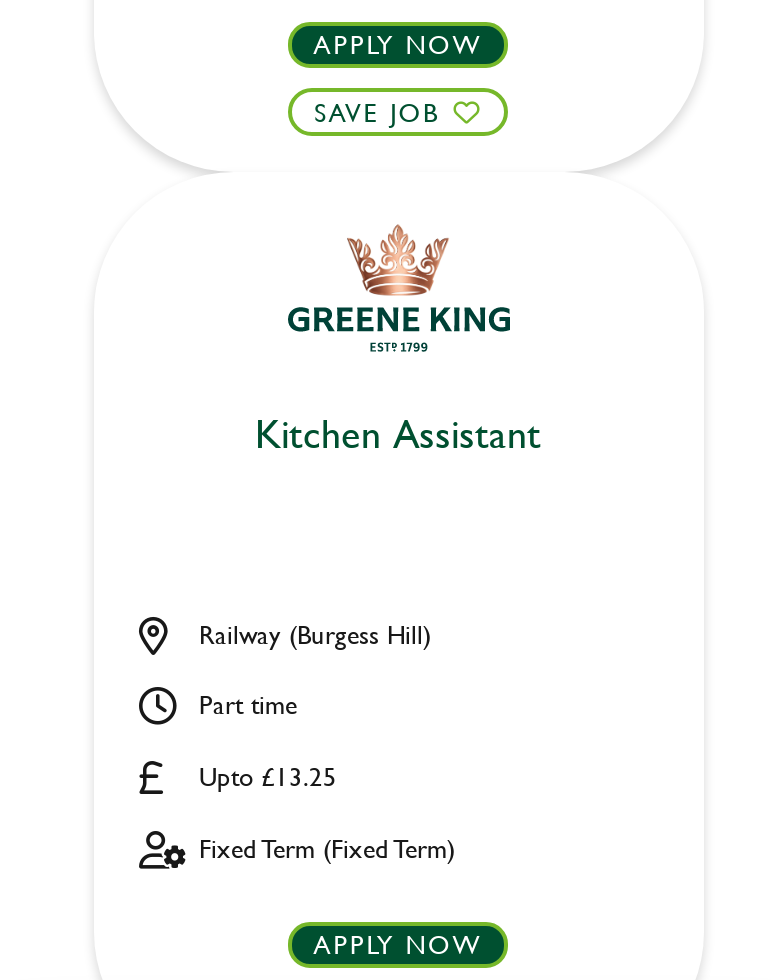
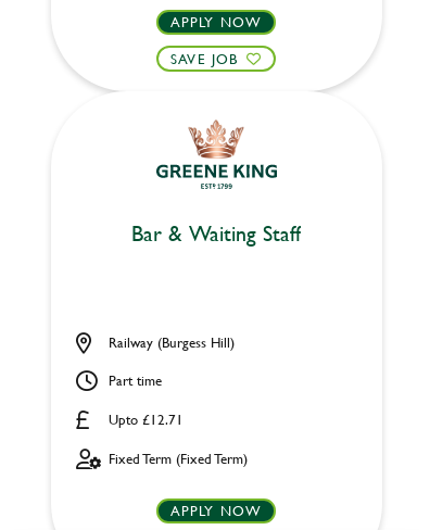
- Kitchen Assistant
+ Bar & Waiting Staff

- Upto £13.25
+ Upto £12.71
